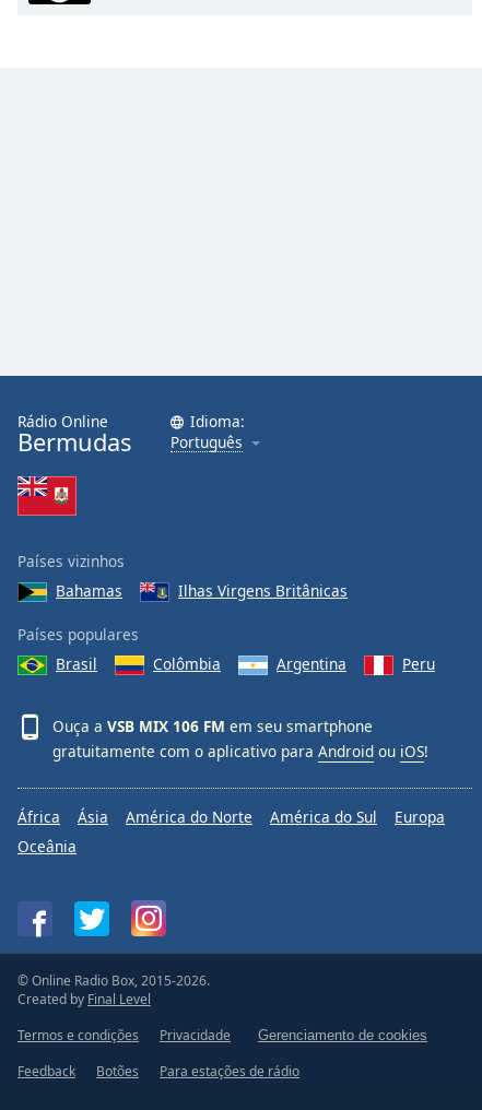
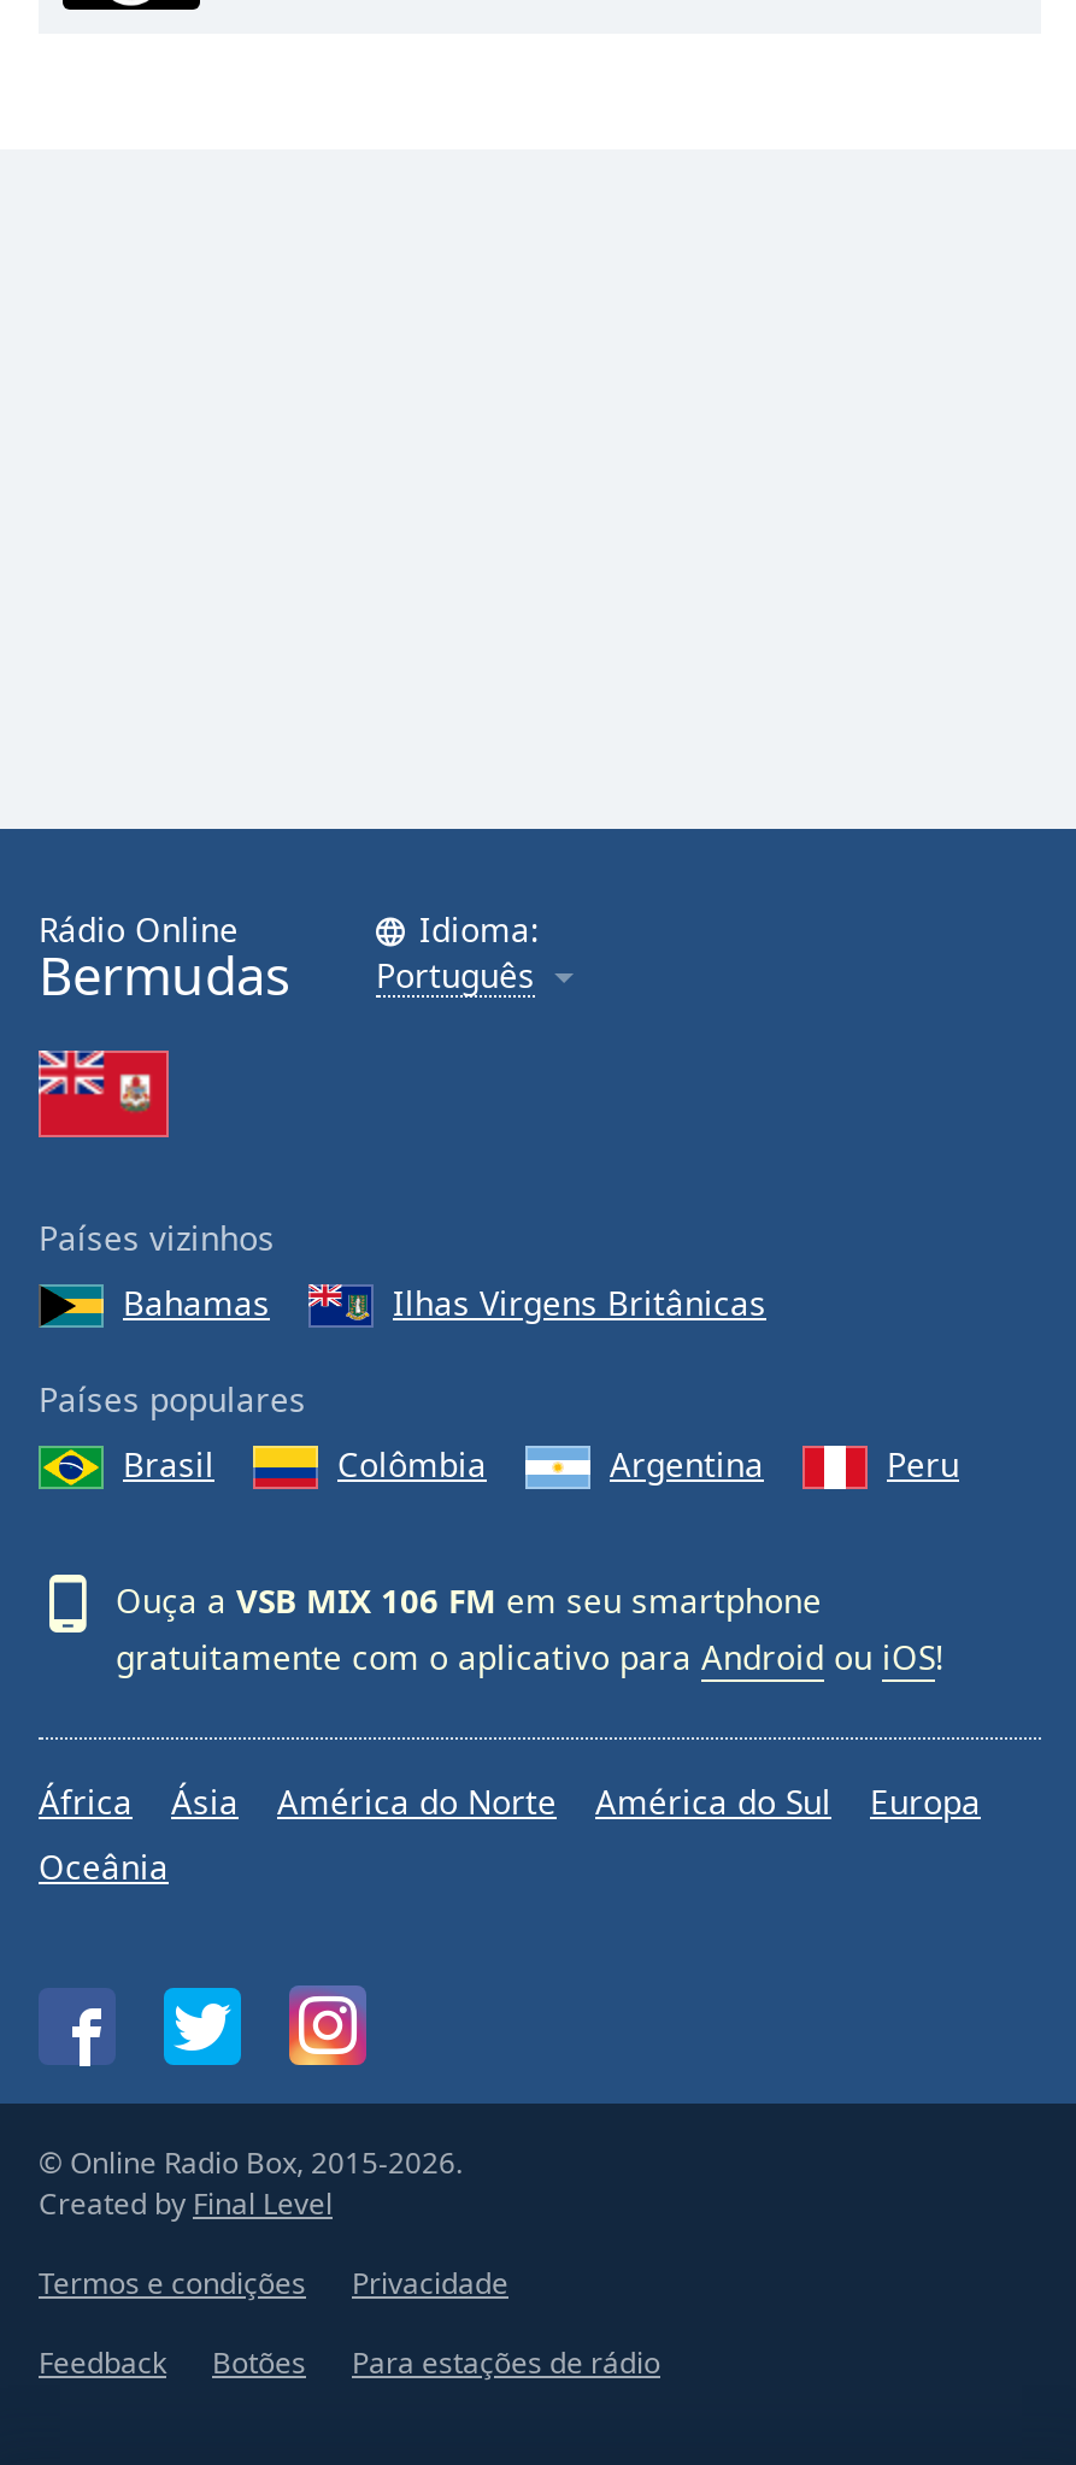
- Gerenciamento de cookies
